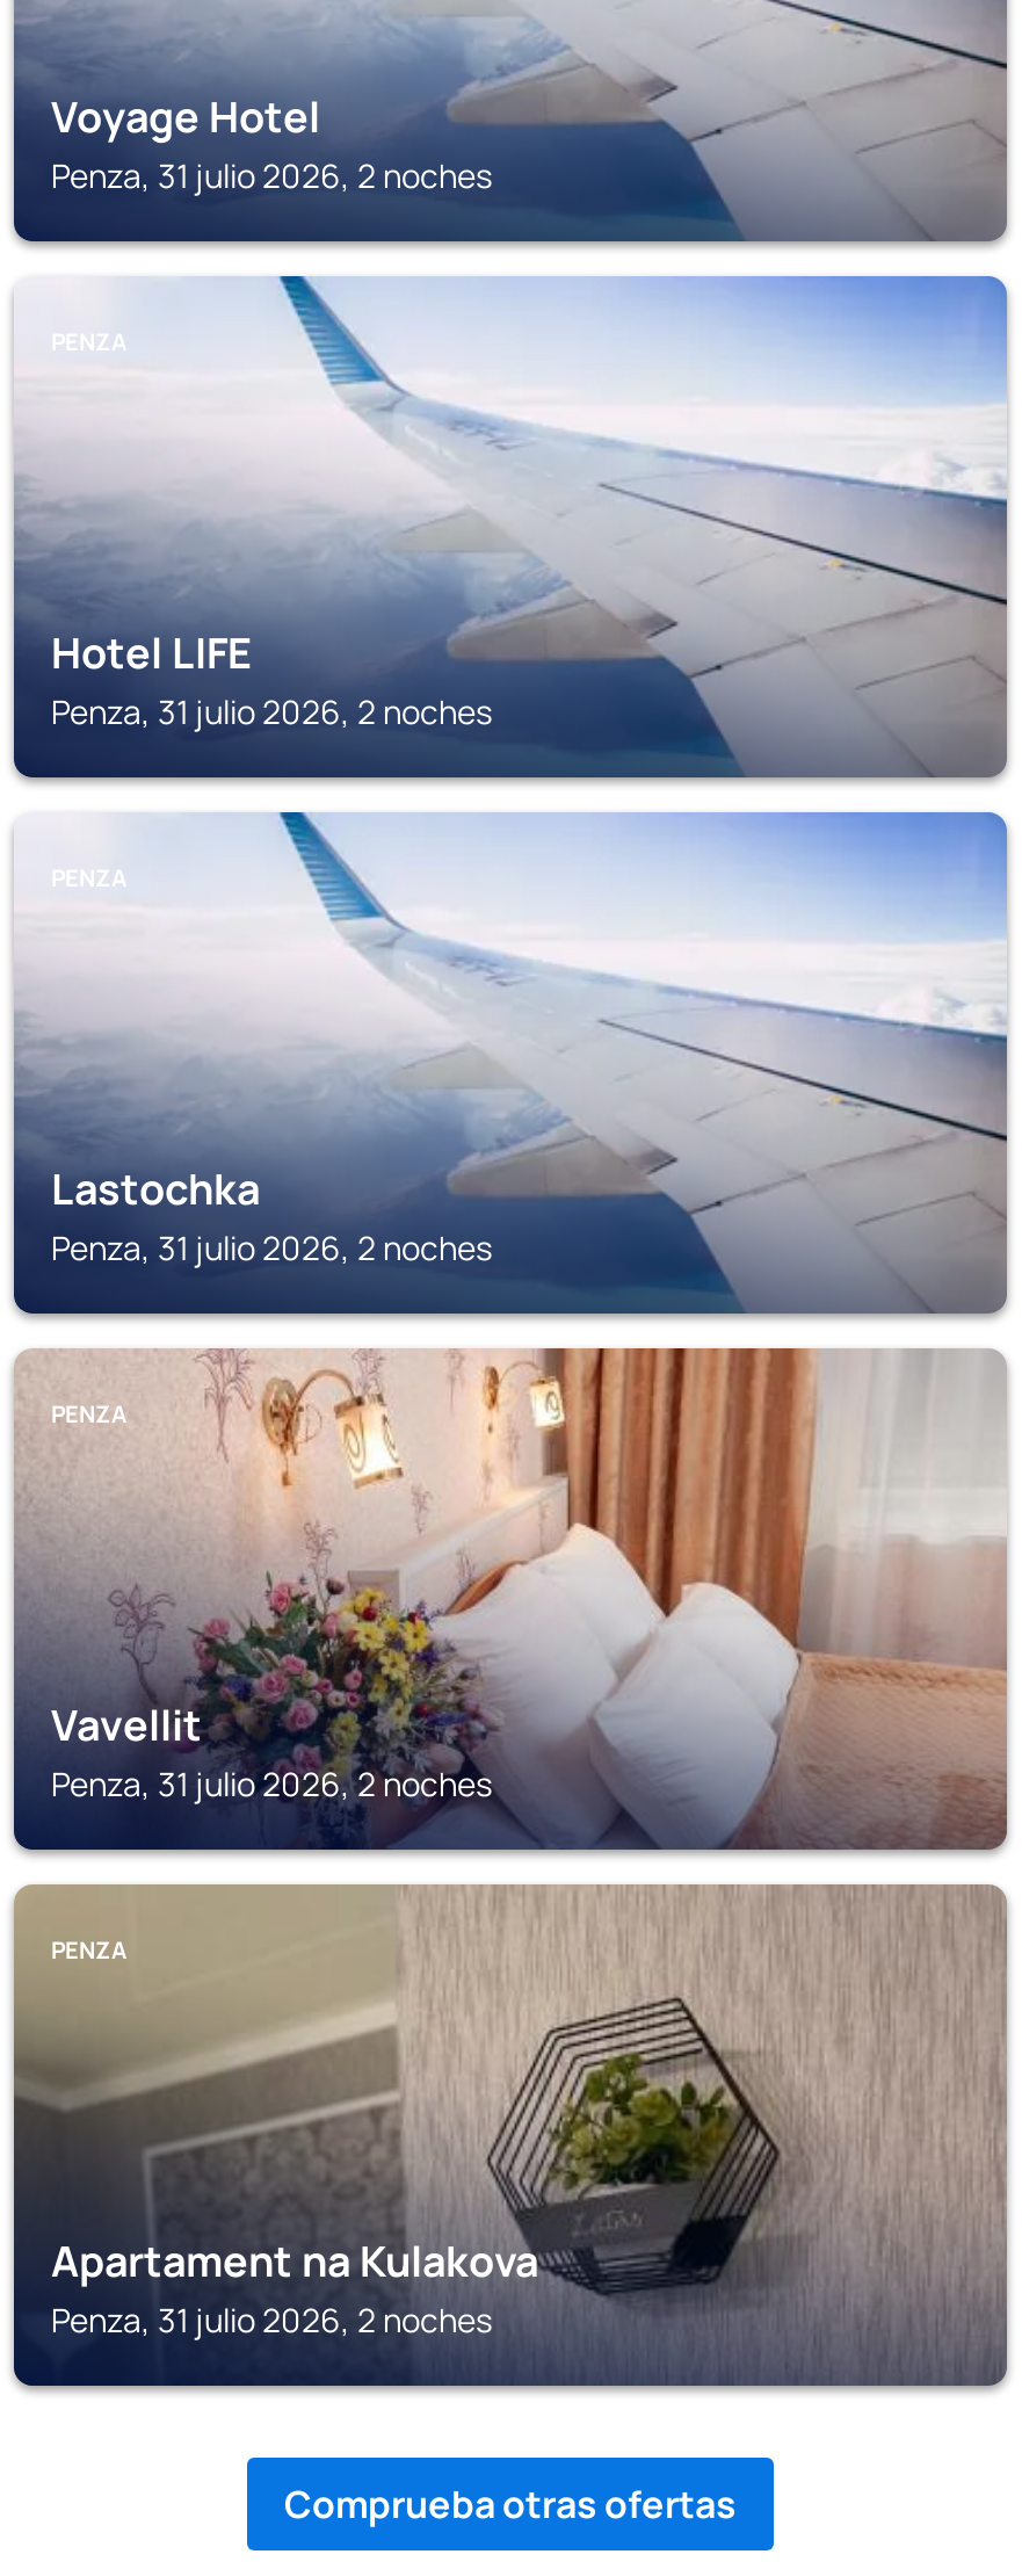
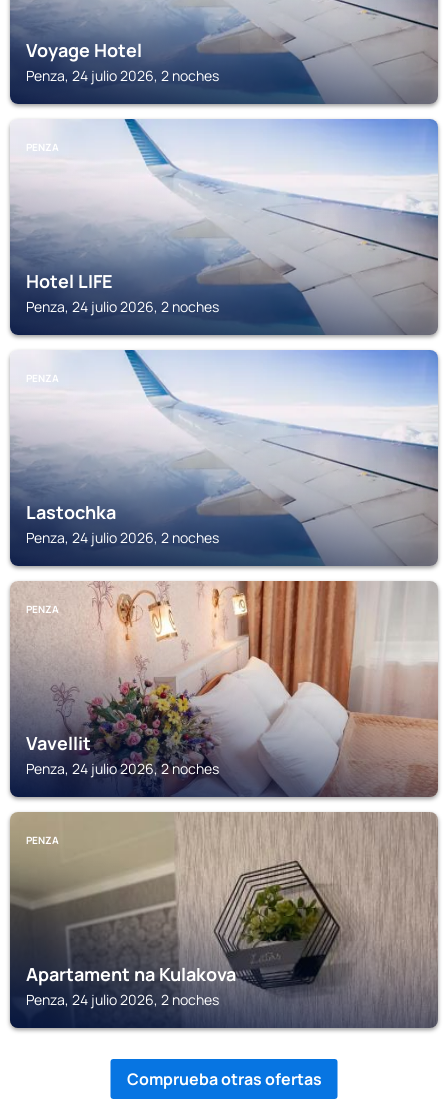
- Penza, 31 julio 2026, 2 noches
+ Penza, 24 julio 2026, 2 noches

- Penza, 31 julio 2026, 2 noches
+ Penza, 24 julio 2026, 2 noches

- Penza, 31 julio 2026, 2 noches
+ Penza, 24 julio 2026, 2 noches

- Penza, 31 julio 2026, 2 noches
+ Penza, 24 julio 2026, 2 noches

- Penza, 31 julio 2026, 2 noches
+ Penza, 24 julio 2026, 2 noches
